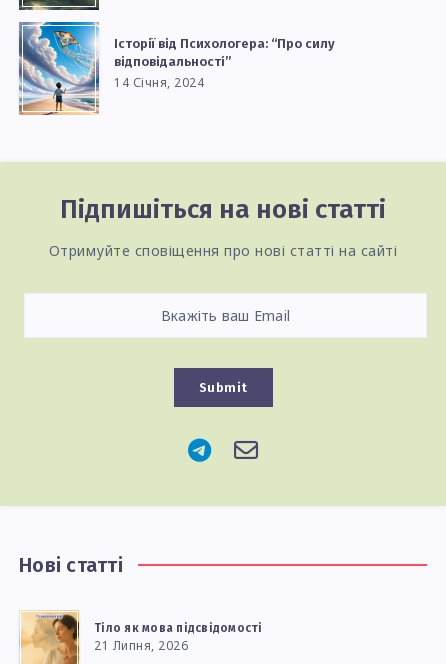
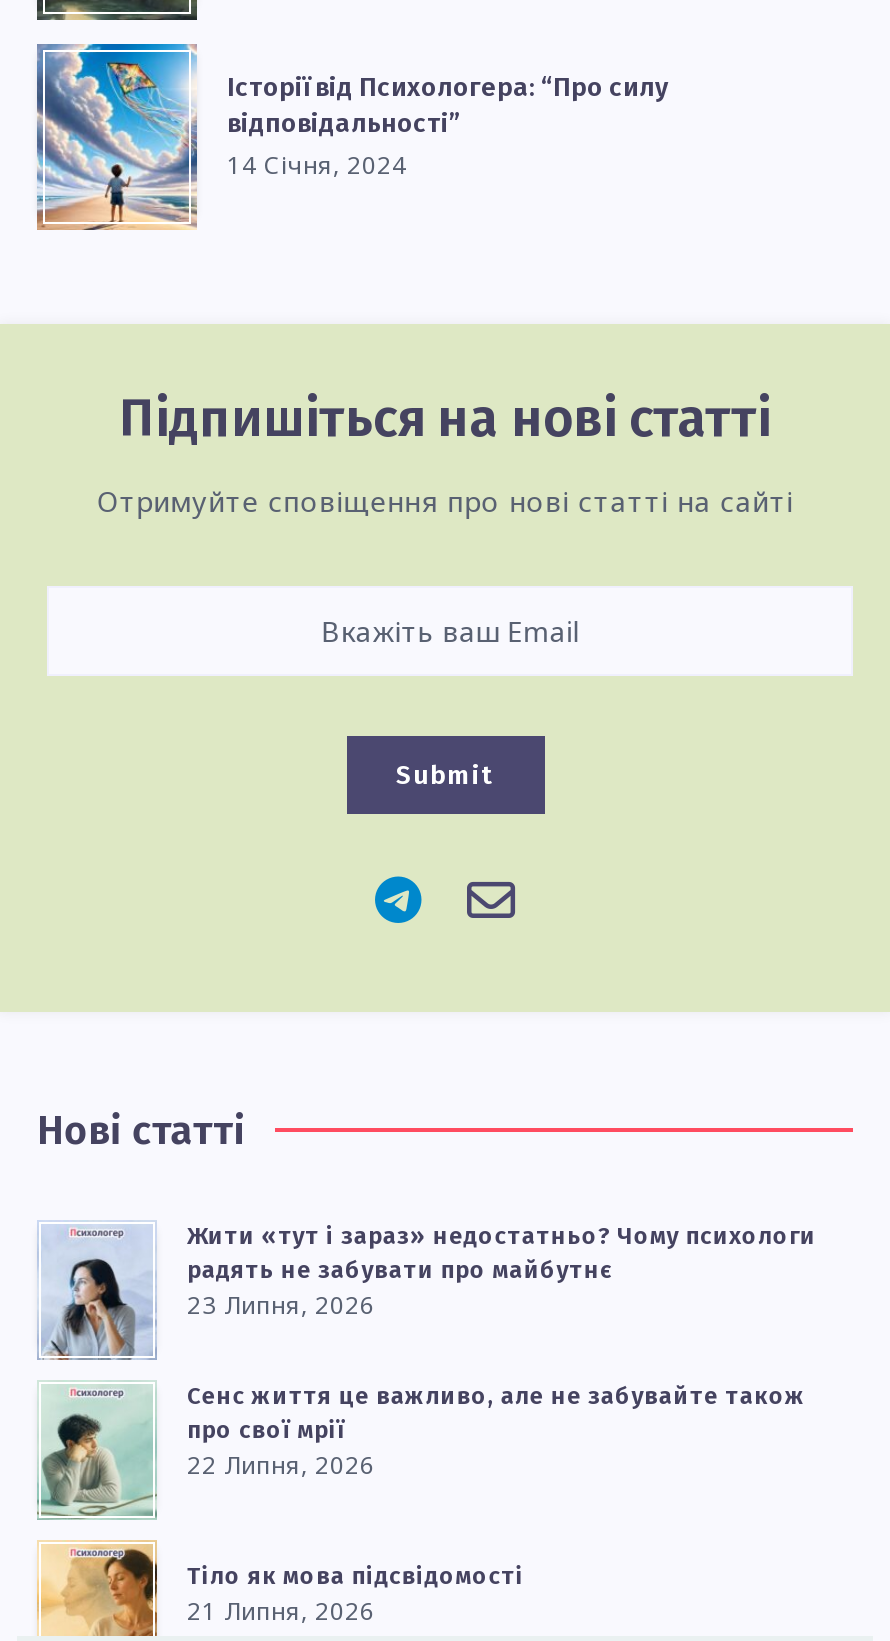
+ [image]

+ [image]
+ Жити «тут і зараз» недостатньо? Чому психологи
+ радять не забувати про майбутнє
+ 23 Липня, 2026
+ Сенс життя це важливо, але не забувайте також
+ про свої мрії
+ 22 Липня, 2026
